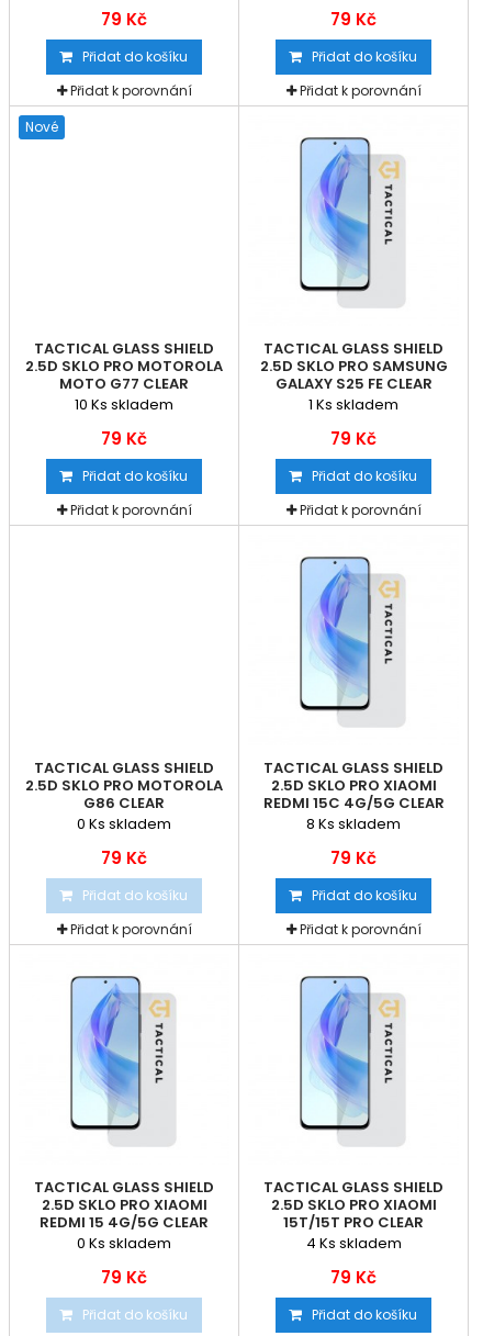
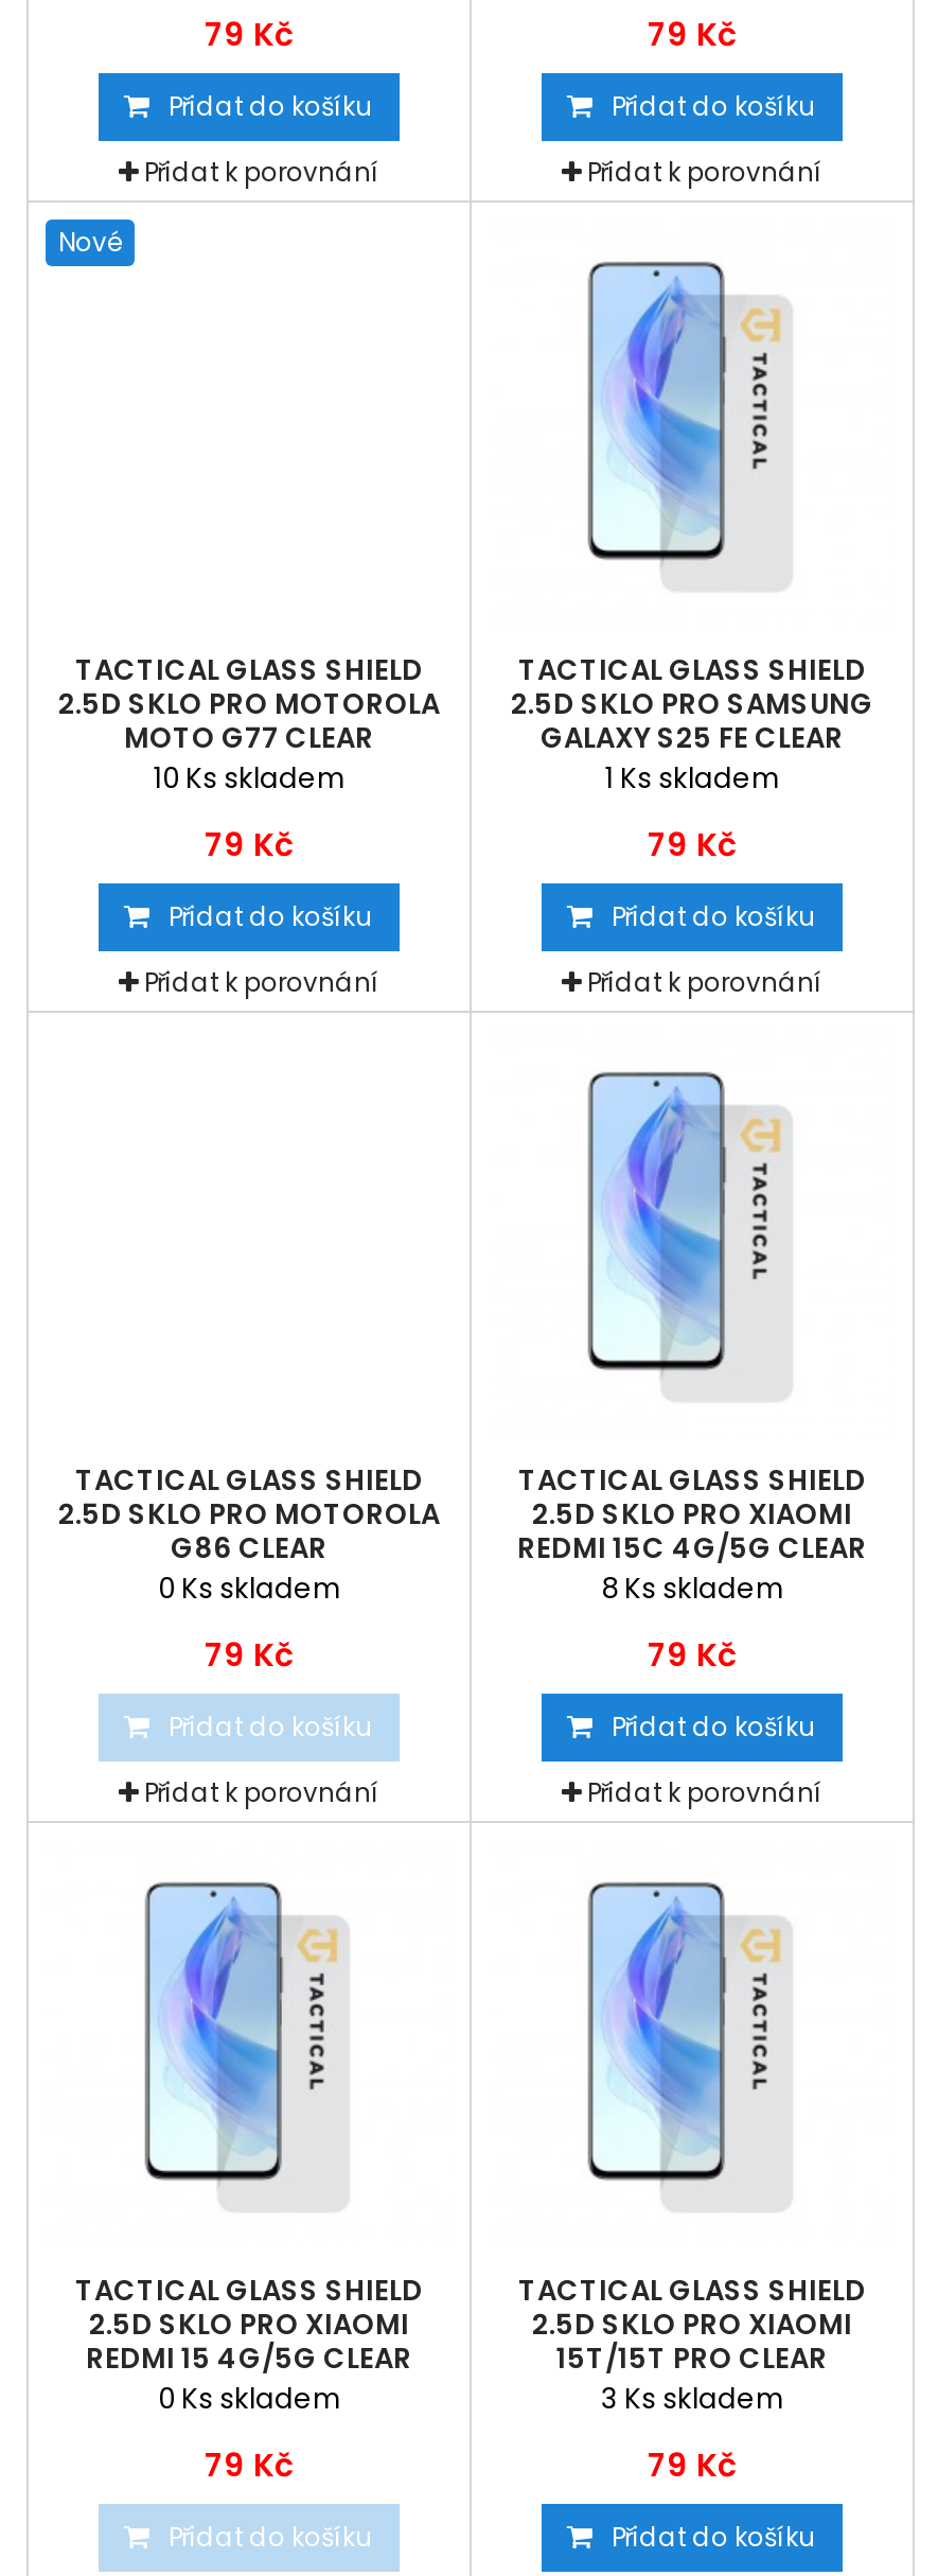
- 4 Ks skladem
+ 3 Ks skladem
